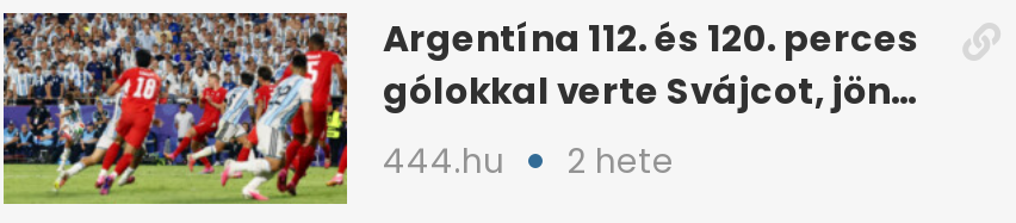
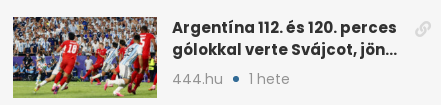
- 2 hete
+ 1 hete
